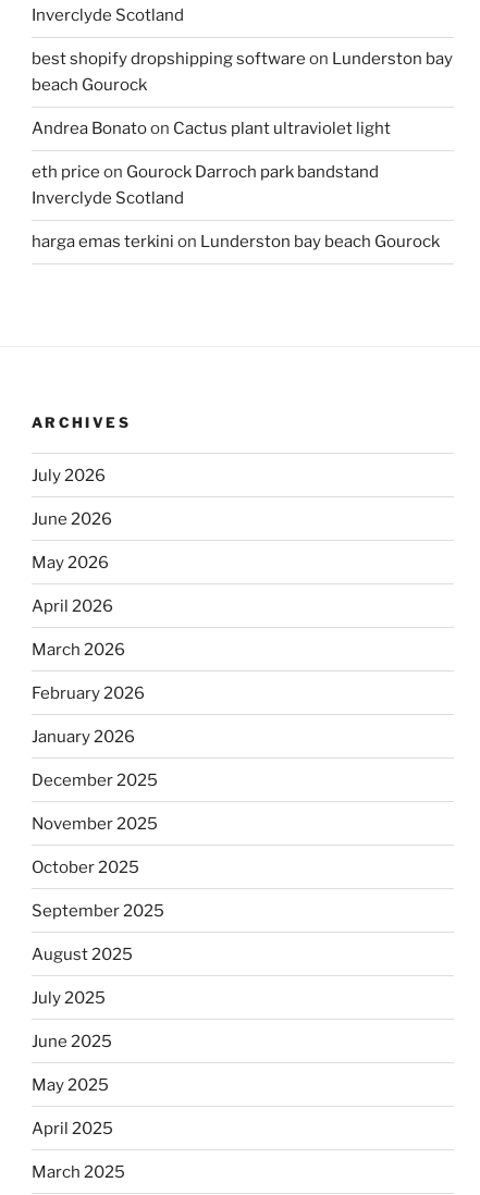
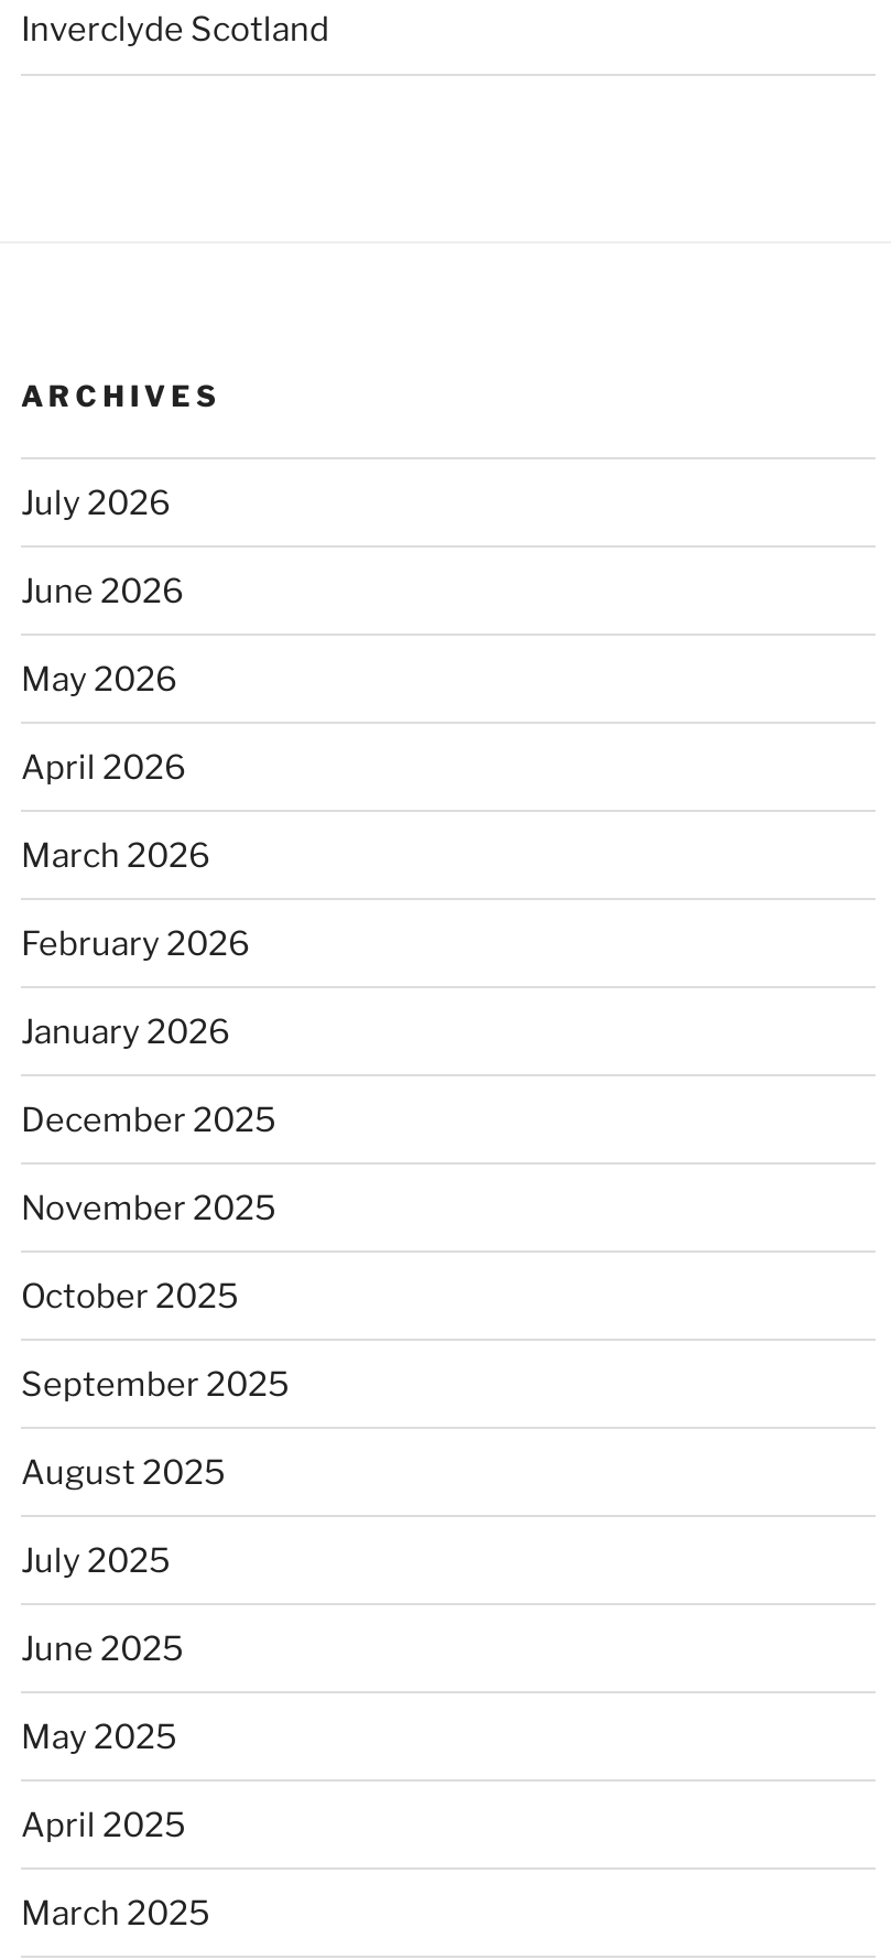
- best shopify dropshipping software on Lunderston bay
- beach Gourock
- Andrea Bonato on Cactus plant ultraviolet light
- eth price on Gourock Darroch park bandstand
- Inverclyde Scotland
- harga emas terkini on Lunderston bay beach Gourock
